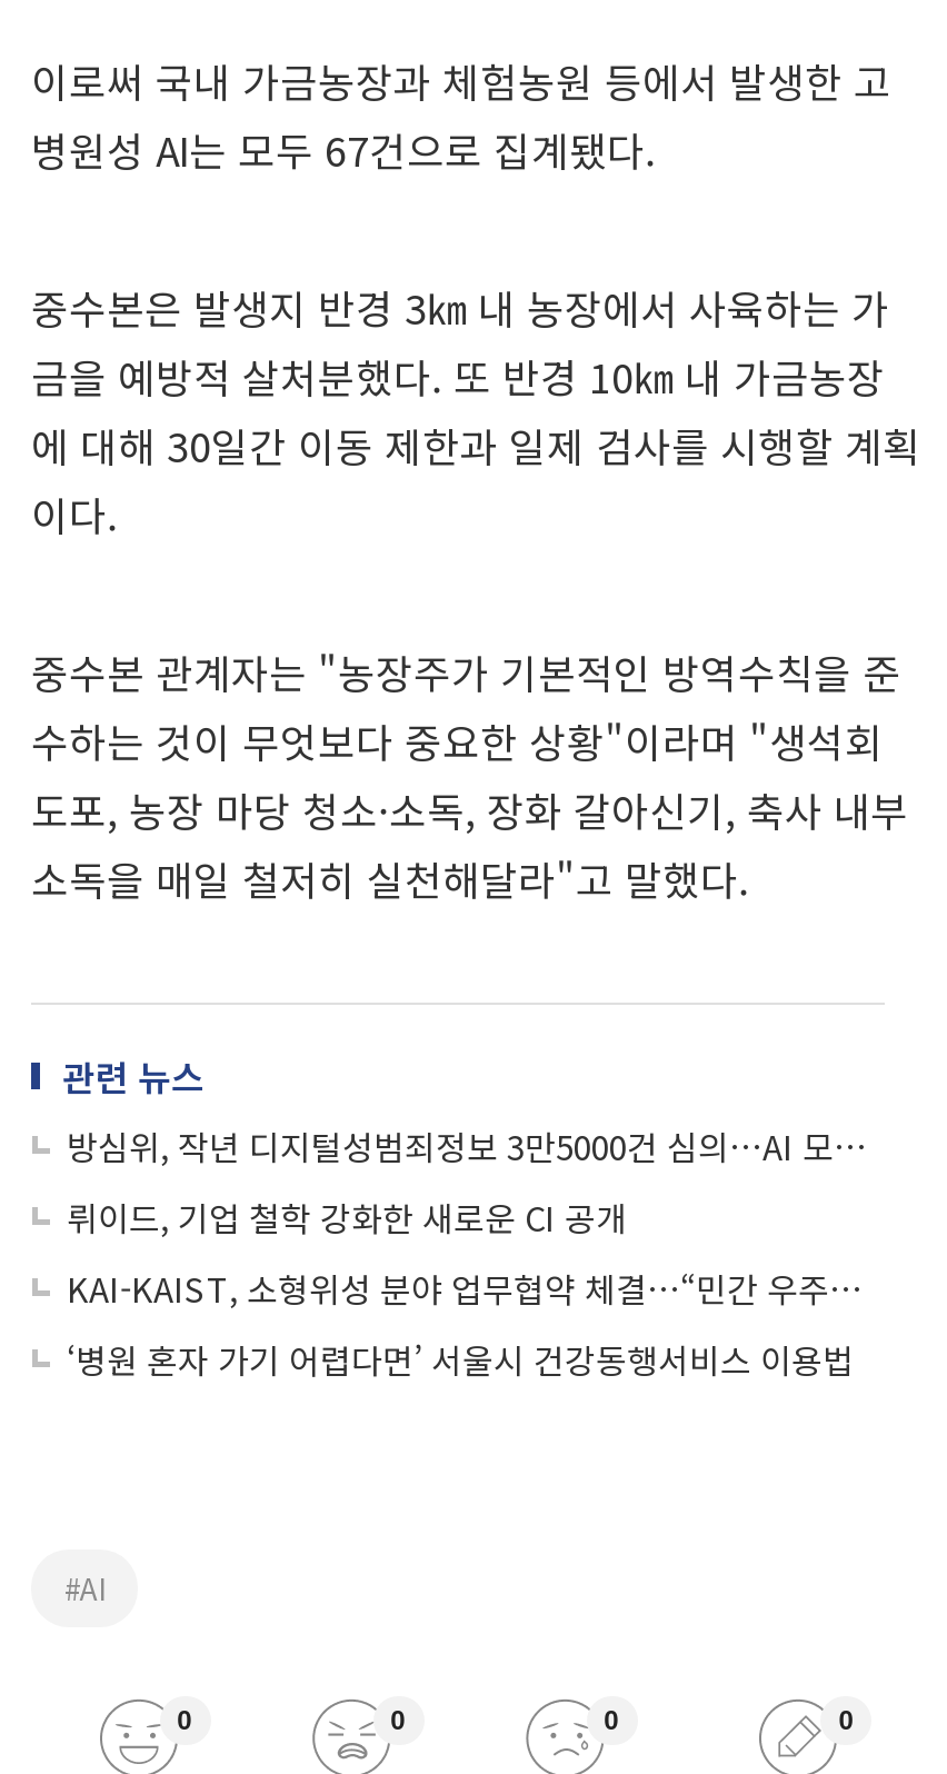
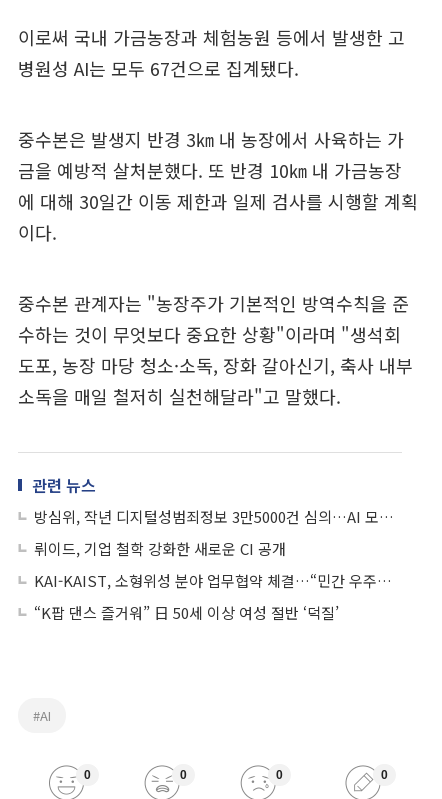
- ‘병원 혼자 가기 어렵다면’ 서울시 건강동행서비스 이용법
+ “K팝 댄스 즐거워” 日 50세 이상 여성 절반 ‘덕질’
